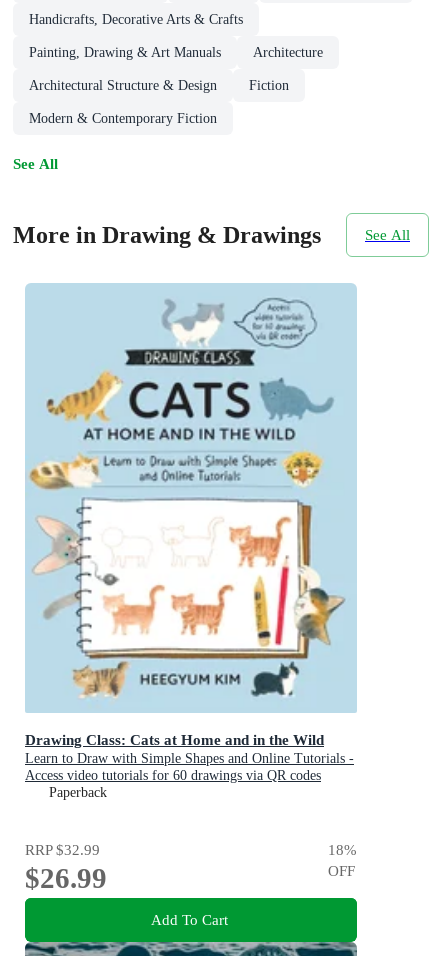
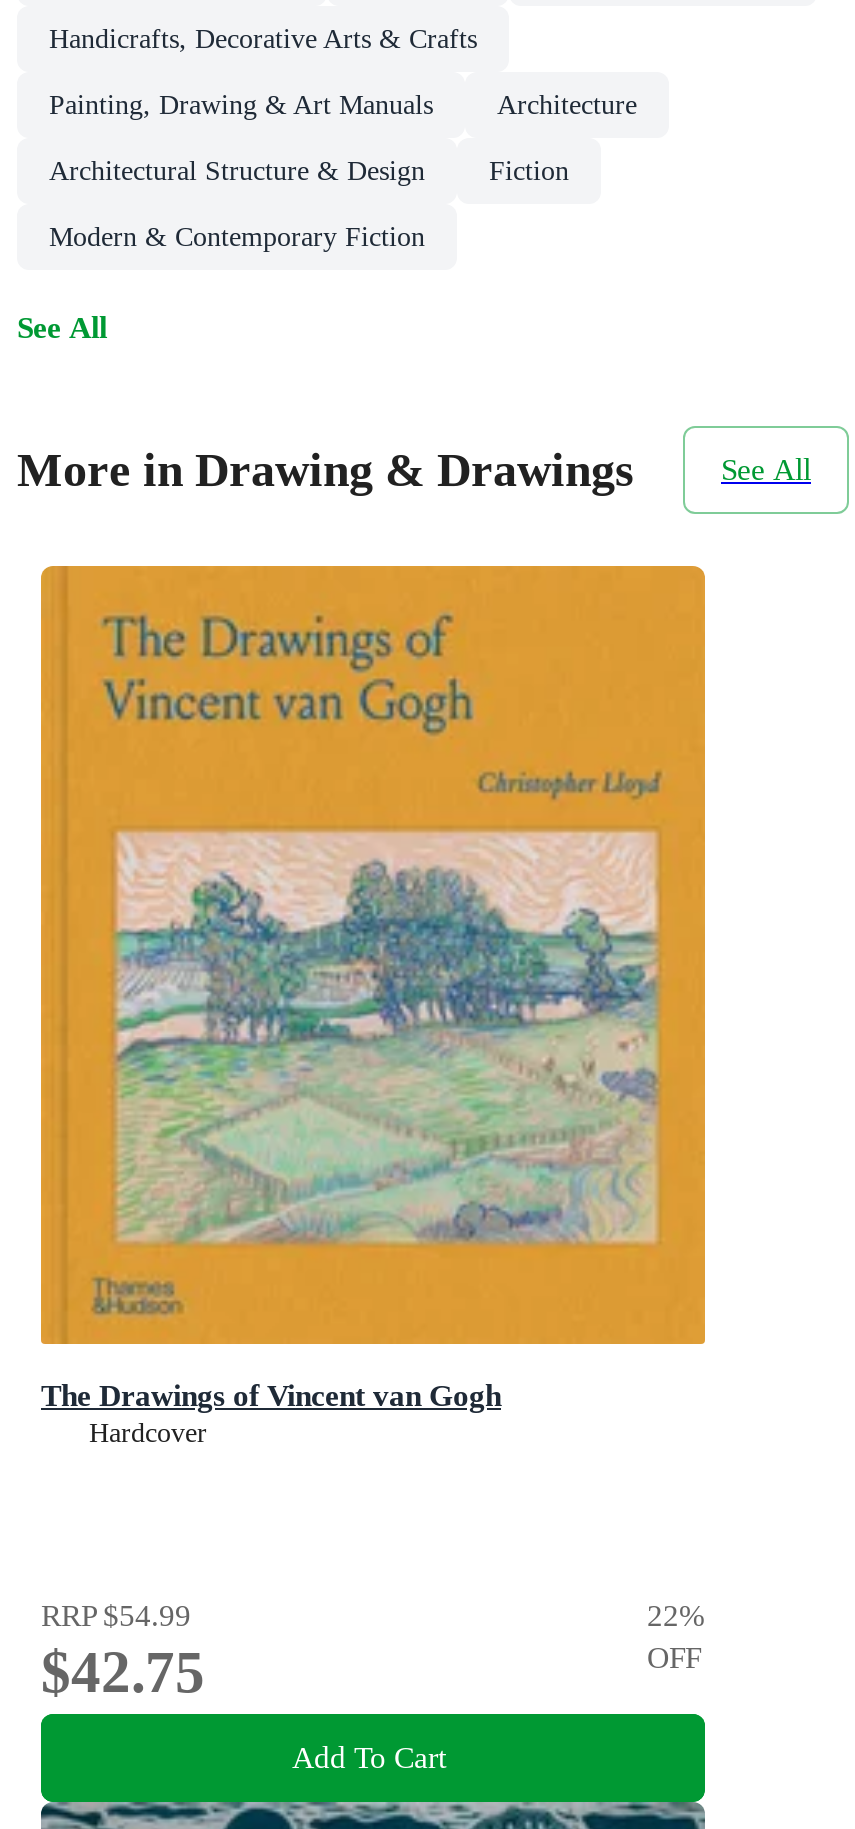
- [image]
- Drawing Class: Cats at Home and in the Wild
- Learn to Draw with Simple Shapes and Online Tutorials -
- Access video tutorials for 60 drawings via QR codes
- Paperback
+ [image]
+ The Drawings of Vincent van Gogh
+ Hardcover

- RRP $32.99
- $26.99
+ RRP $54.99
+ $42.75

- 18%
+ 22%
